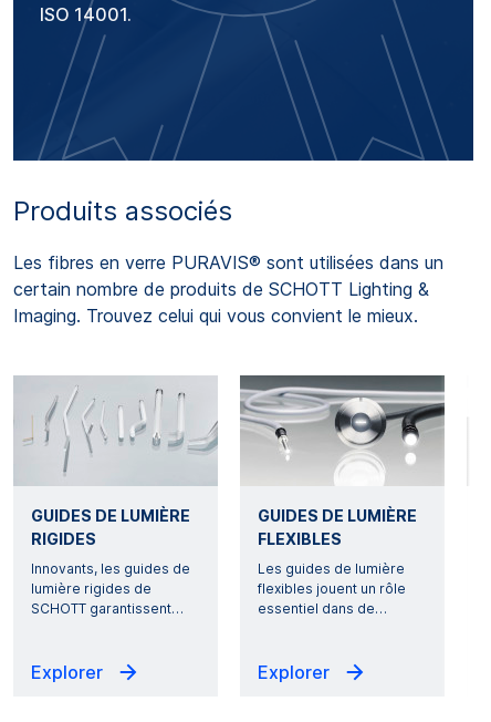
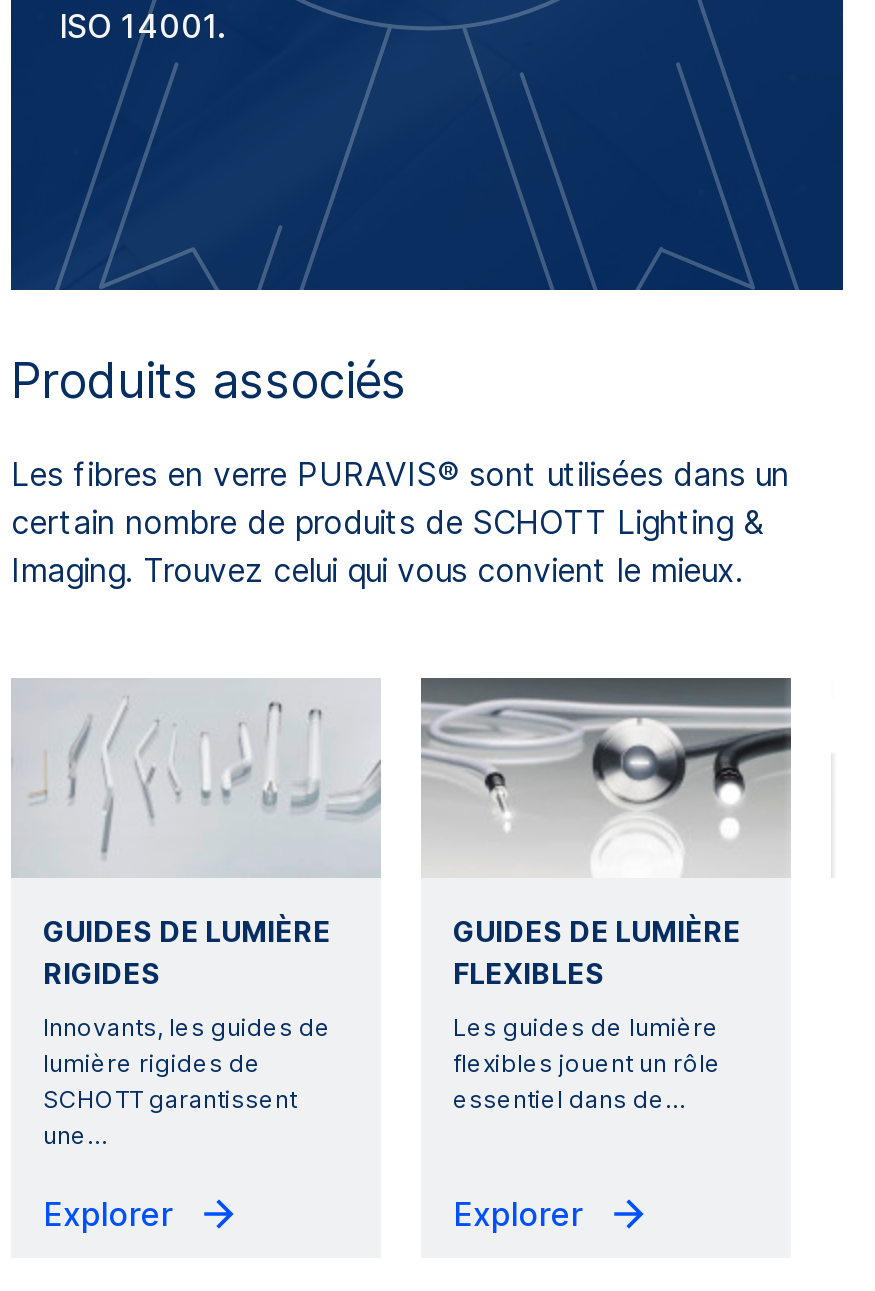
- SCHOTT garantissent …
+ SCHOTT garantissent
+ une …
